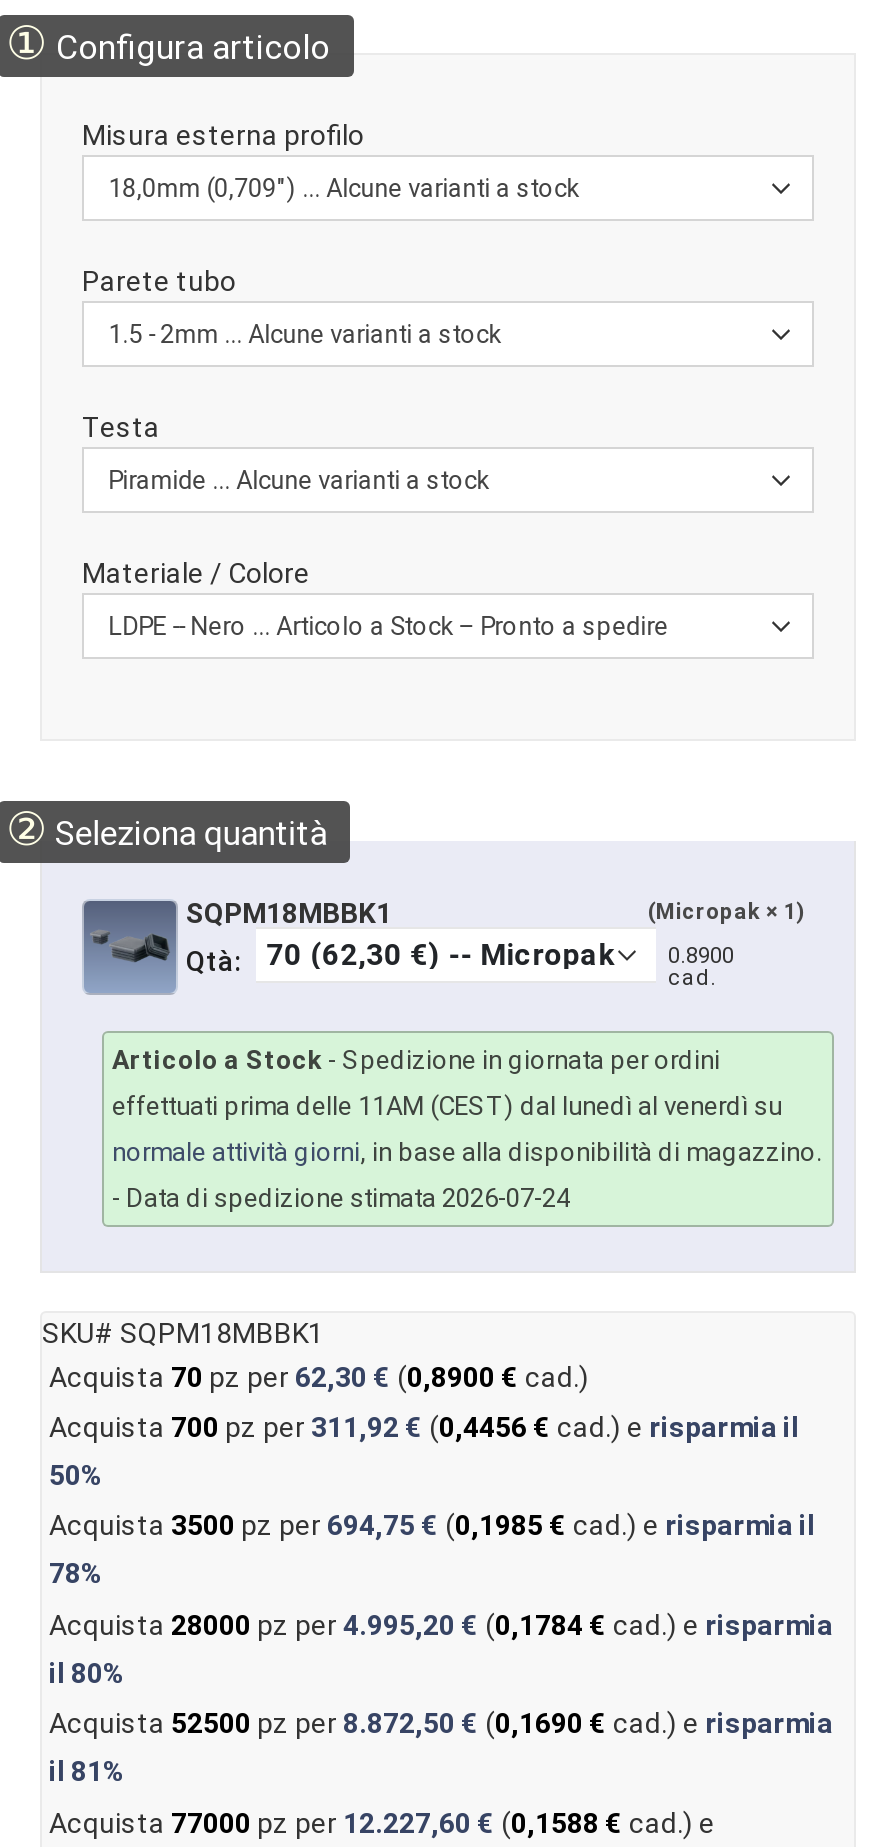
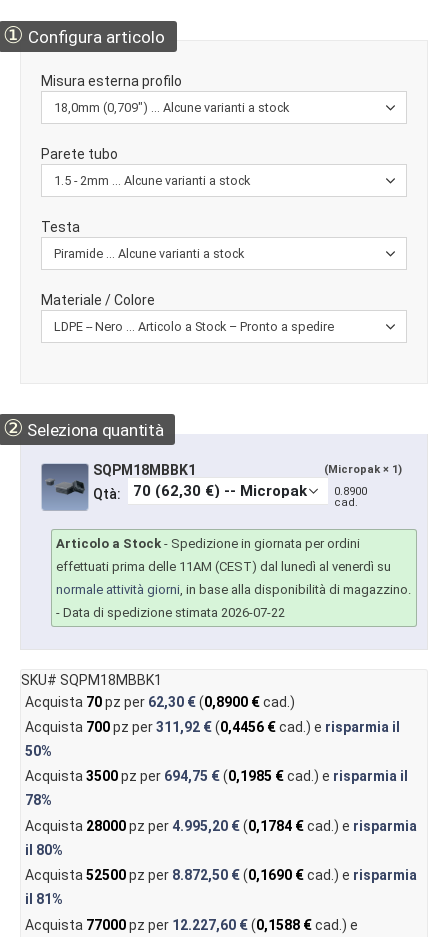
- - Data di spedizione stimata 2026-07-24
+ - Data di spedizione stimata 2026-07-22
